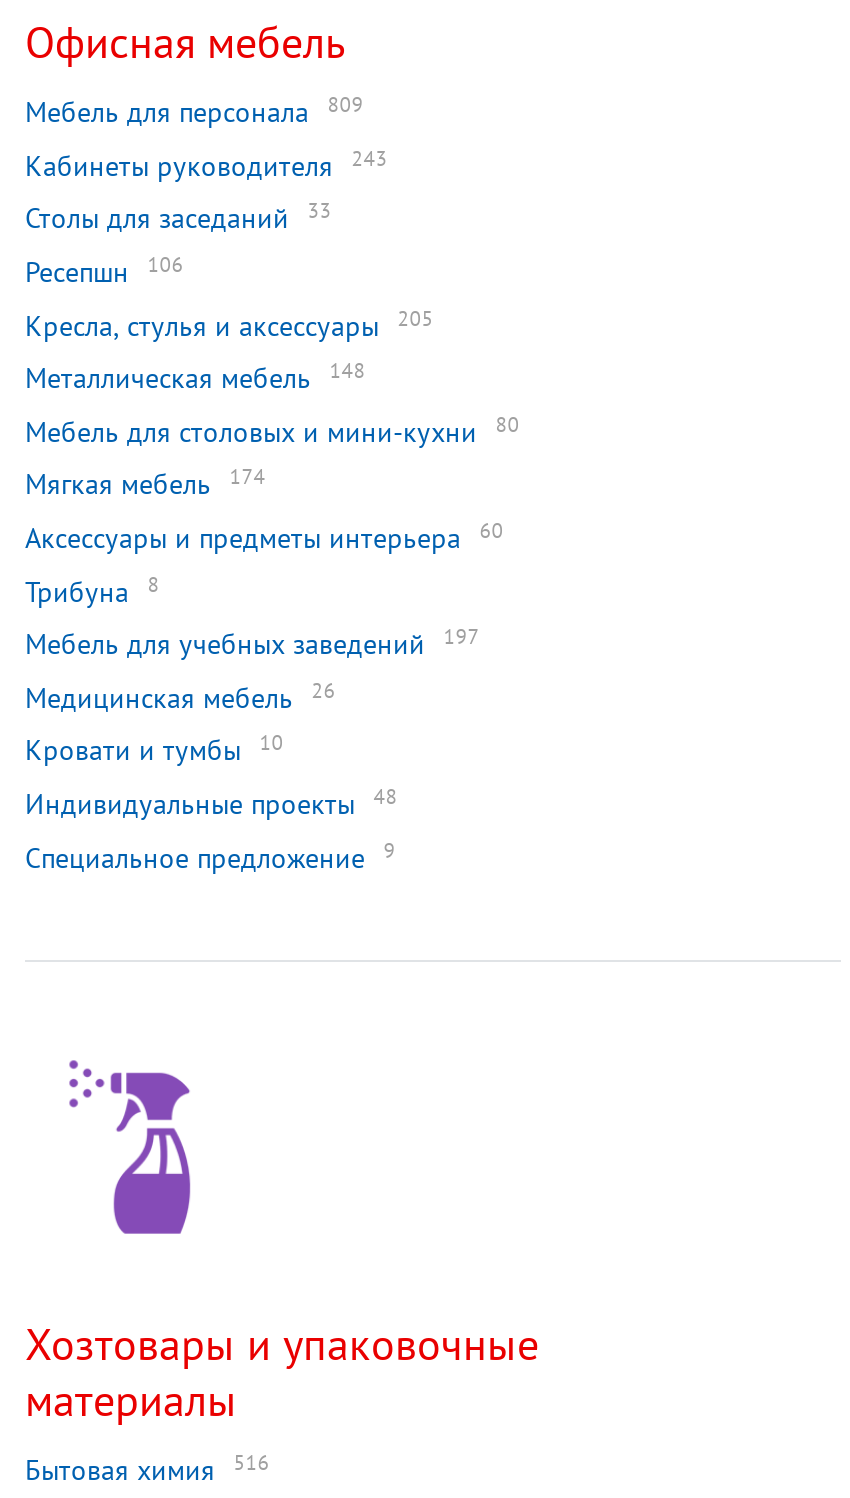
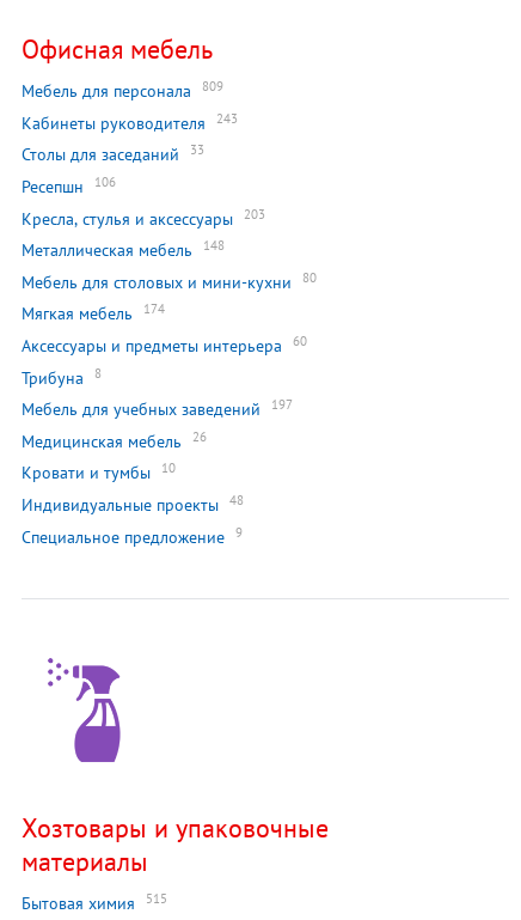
- Кресла, стулья и аксессуары 205
+ Кресла, стулья и аксессуары 203

- Бытовая химия 516
+ Бытовая химия 515
